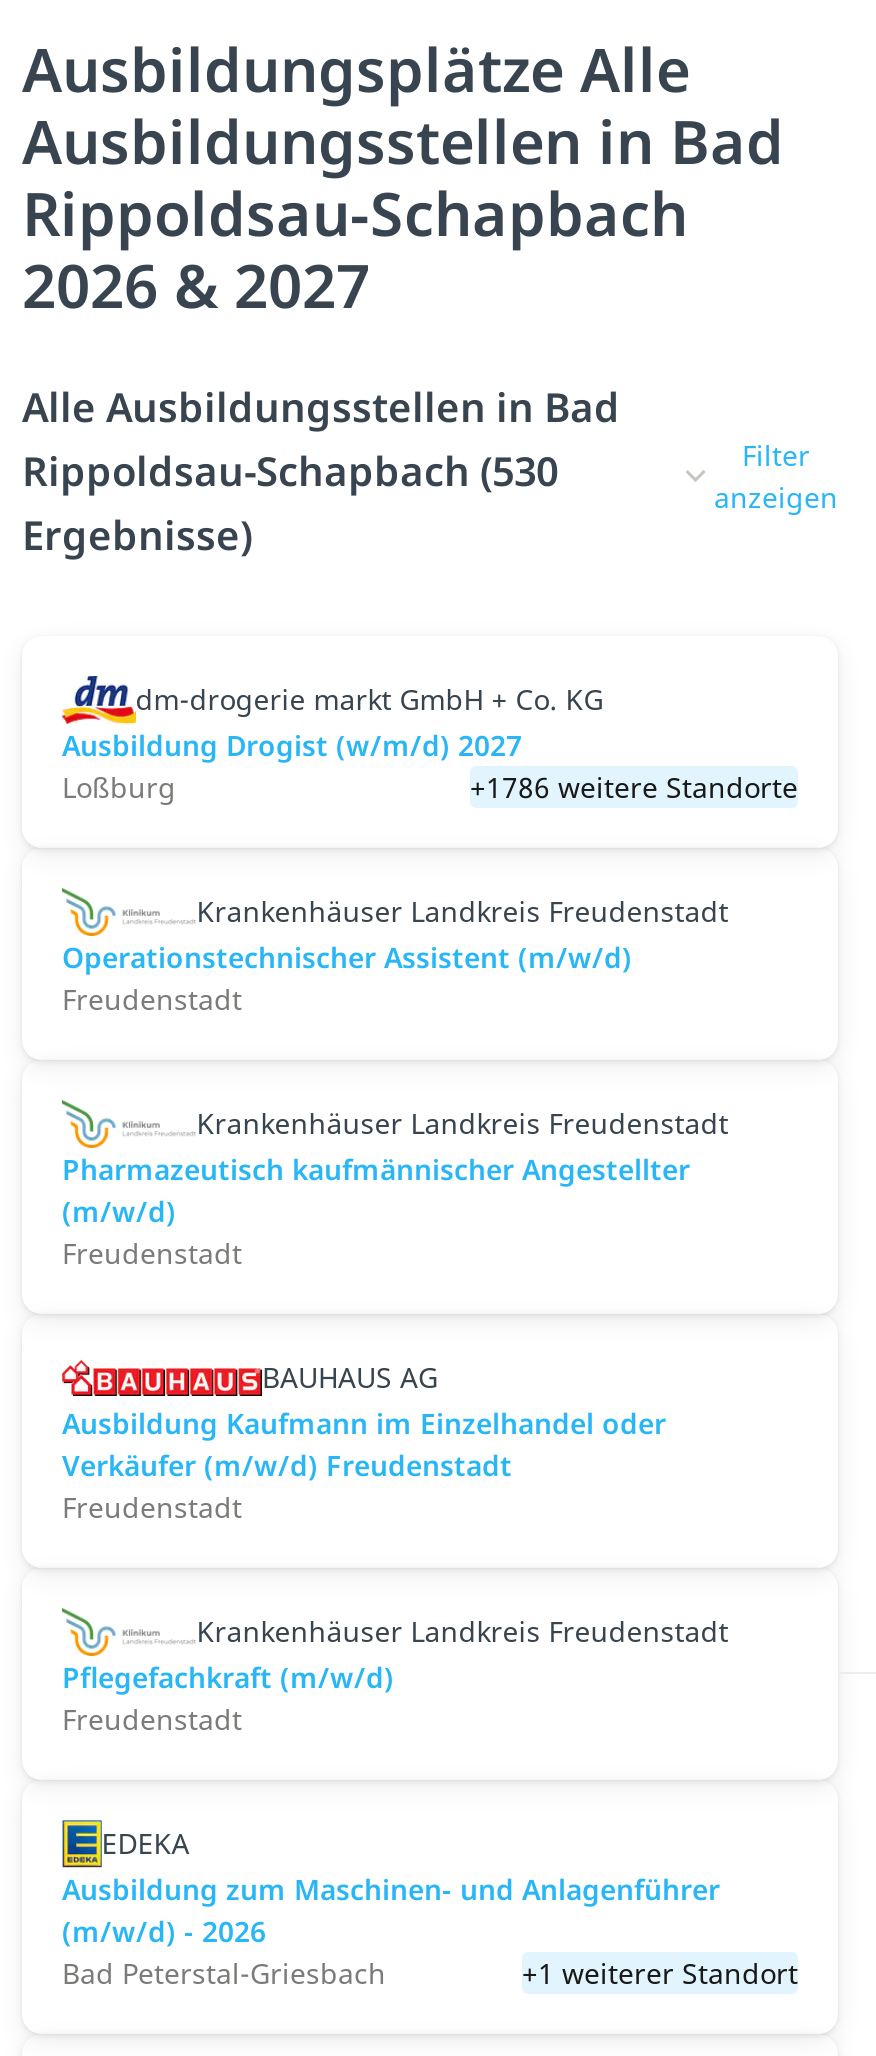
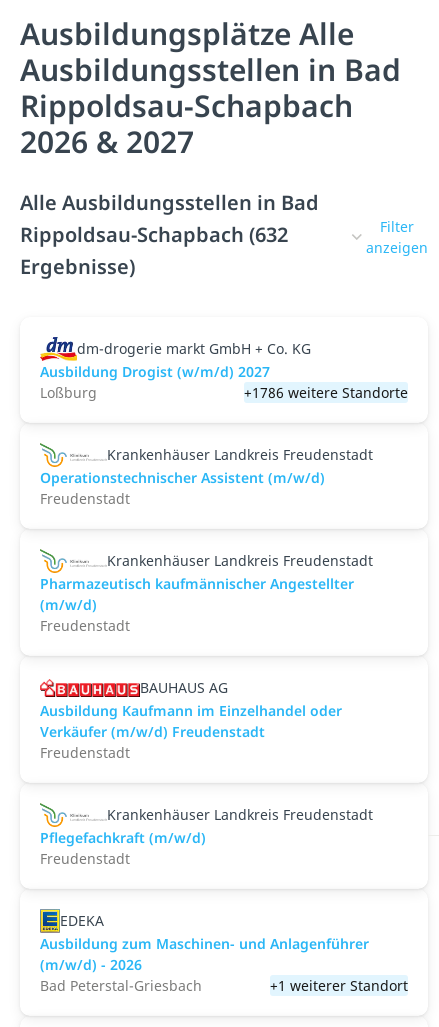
- Rippoldsau-Schapbach (530
+ Rippoldsau-Schapbach (632
